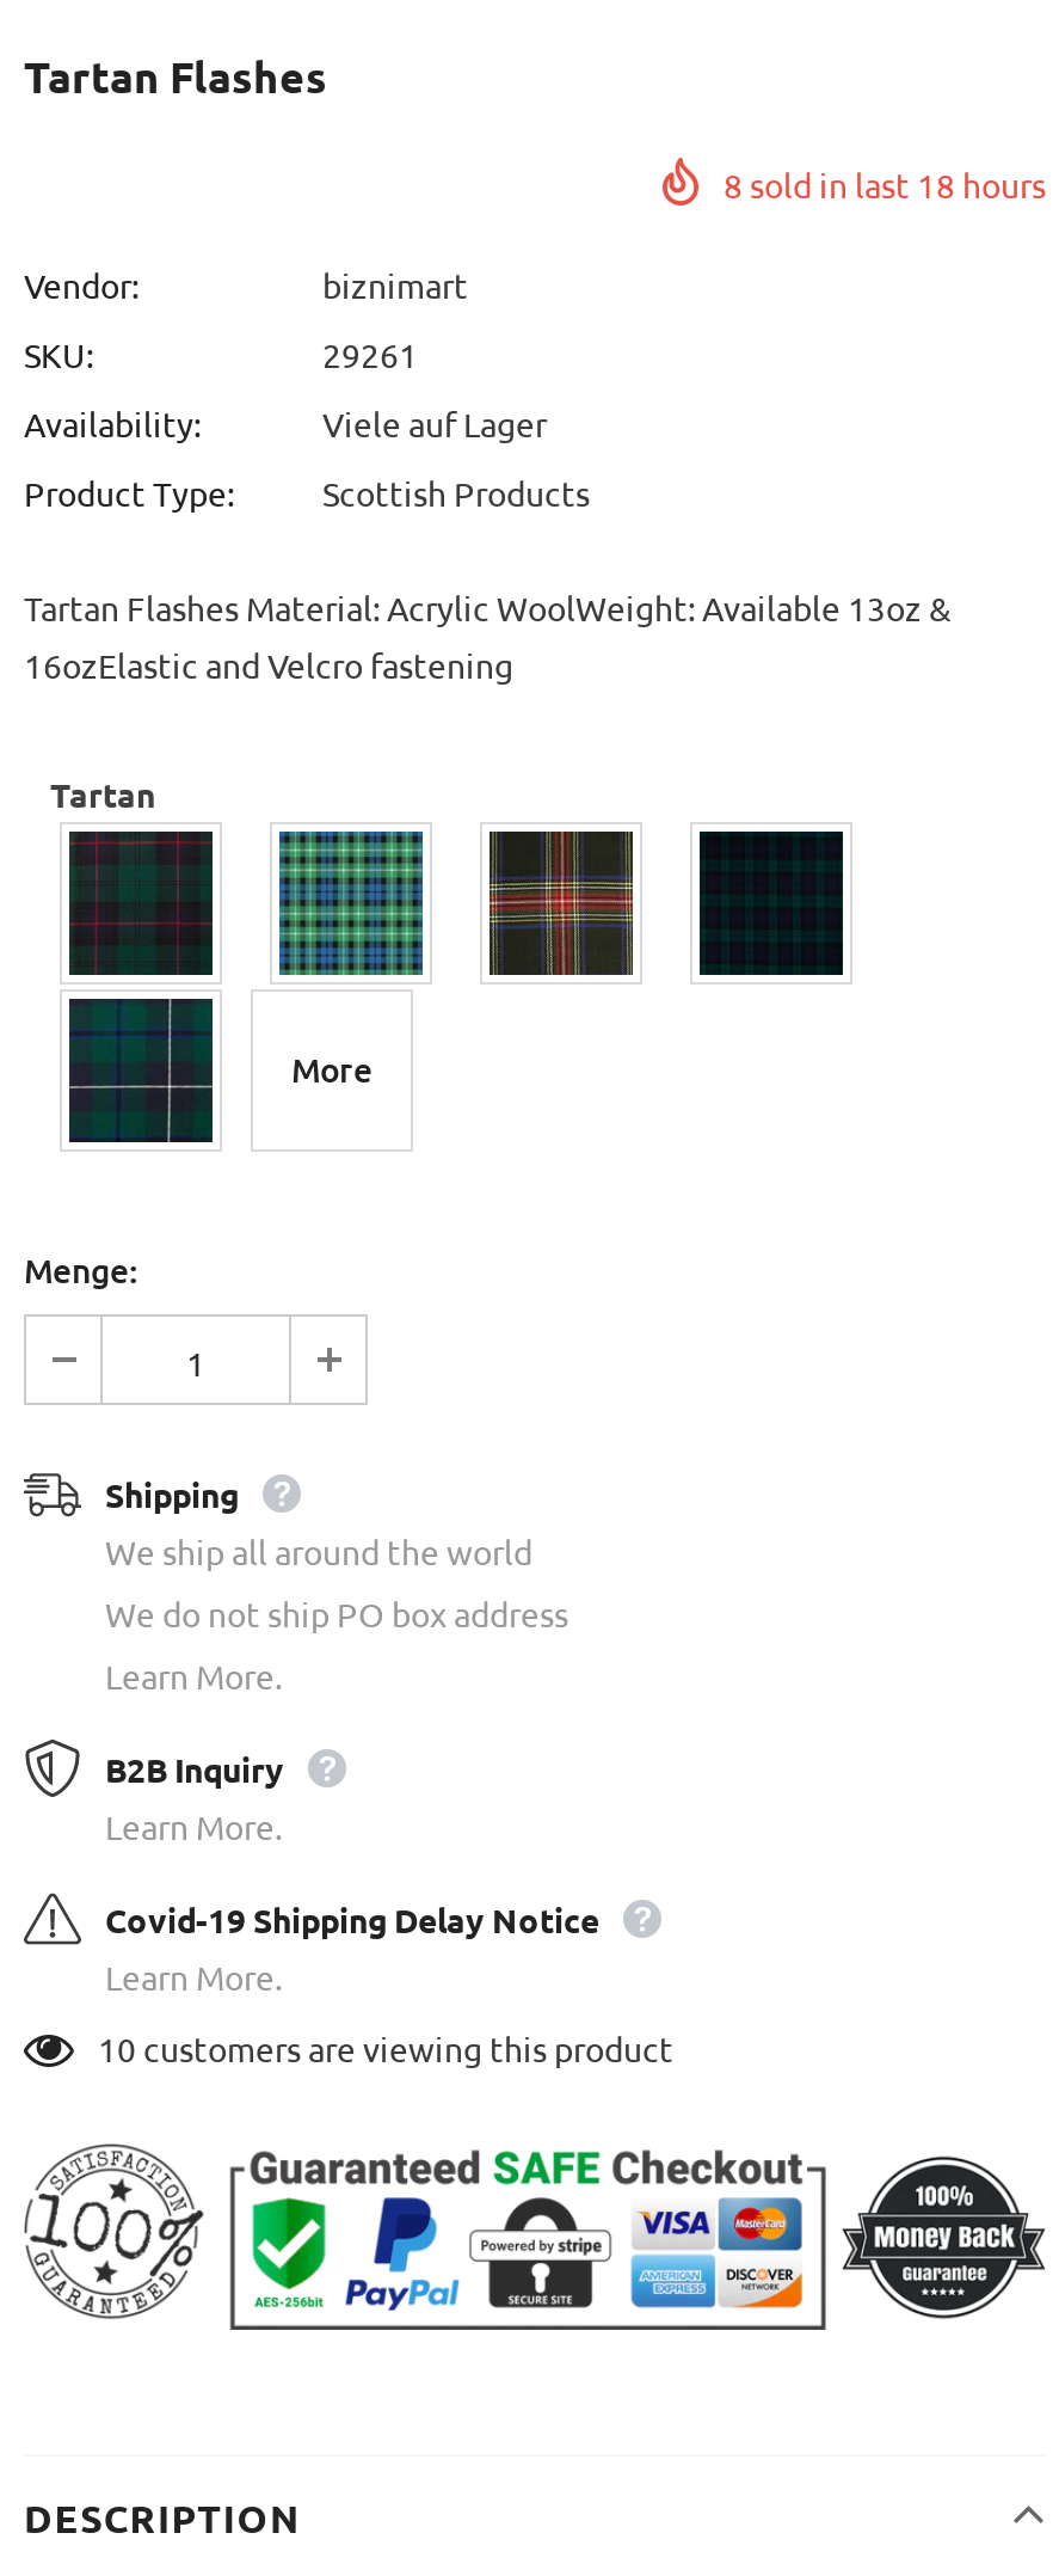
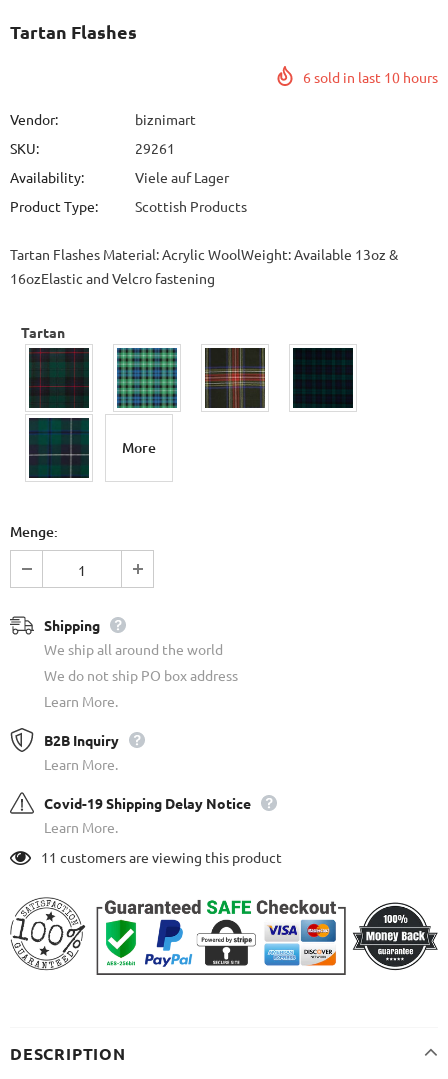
- 8 sold in last 18 hours
+ 6 sold in last 10 hours

- 10 customers are viewing this product
+ 11 customers are viewing this product
